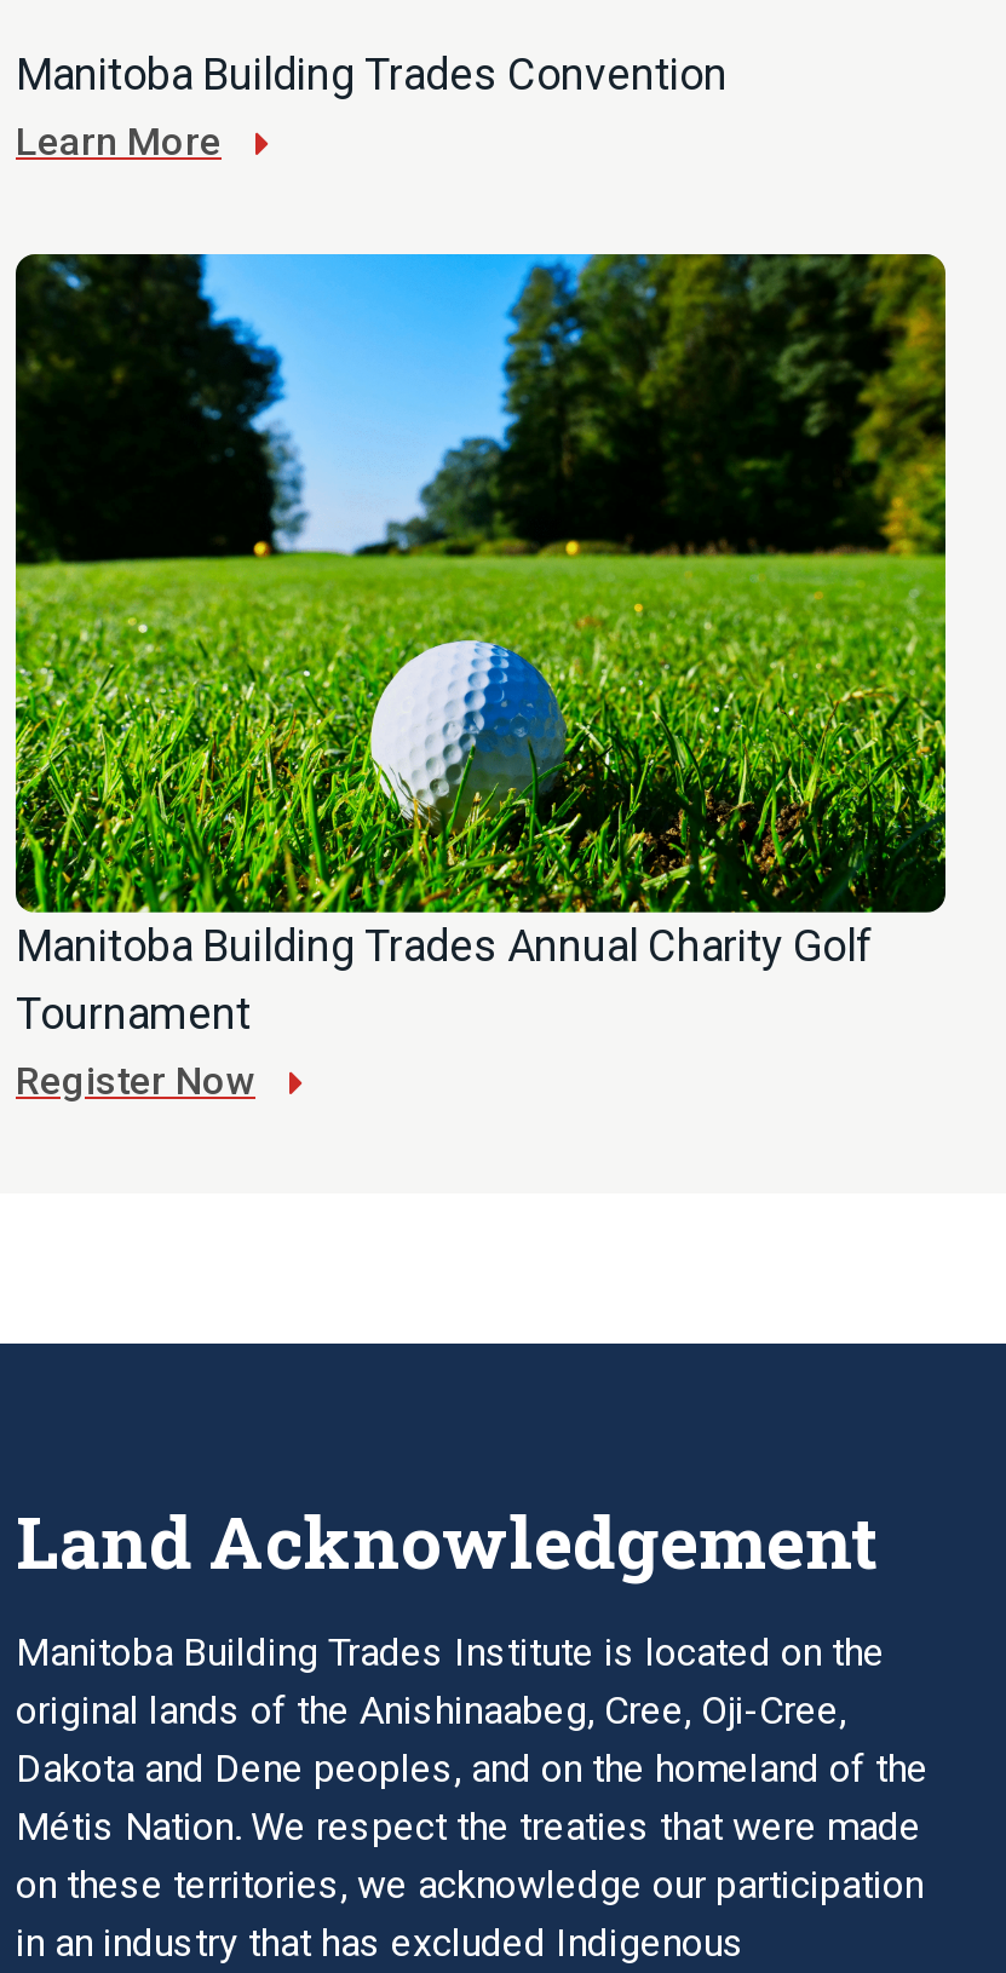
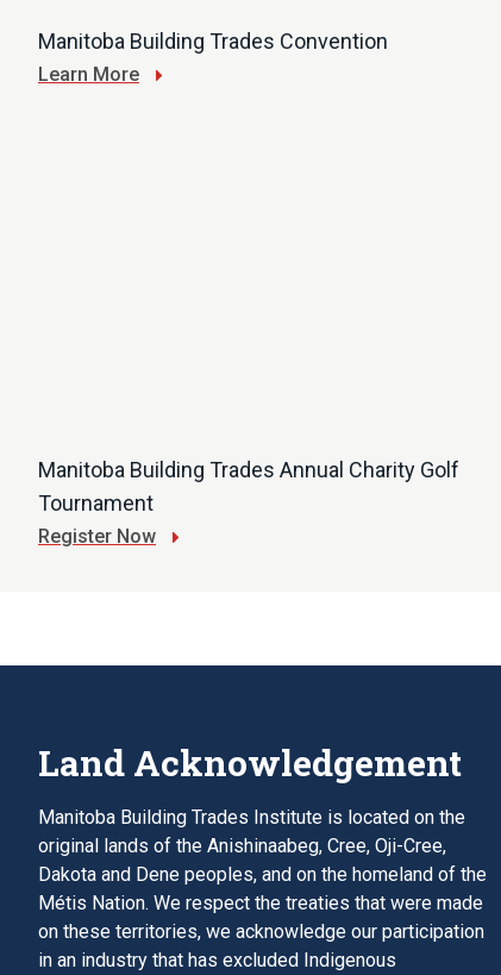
- [image]
